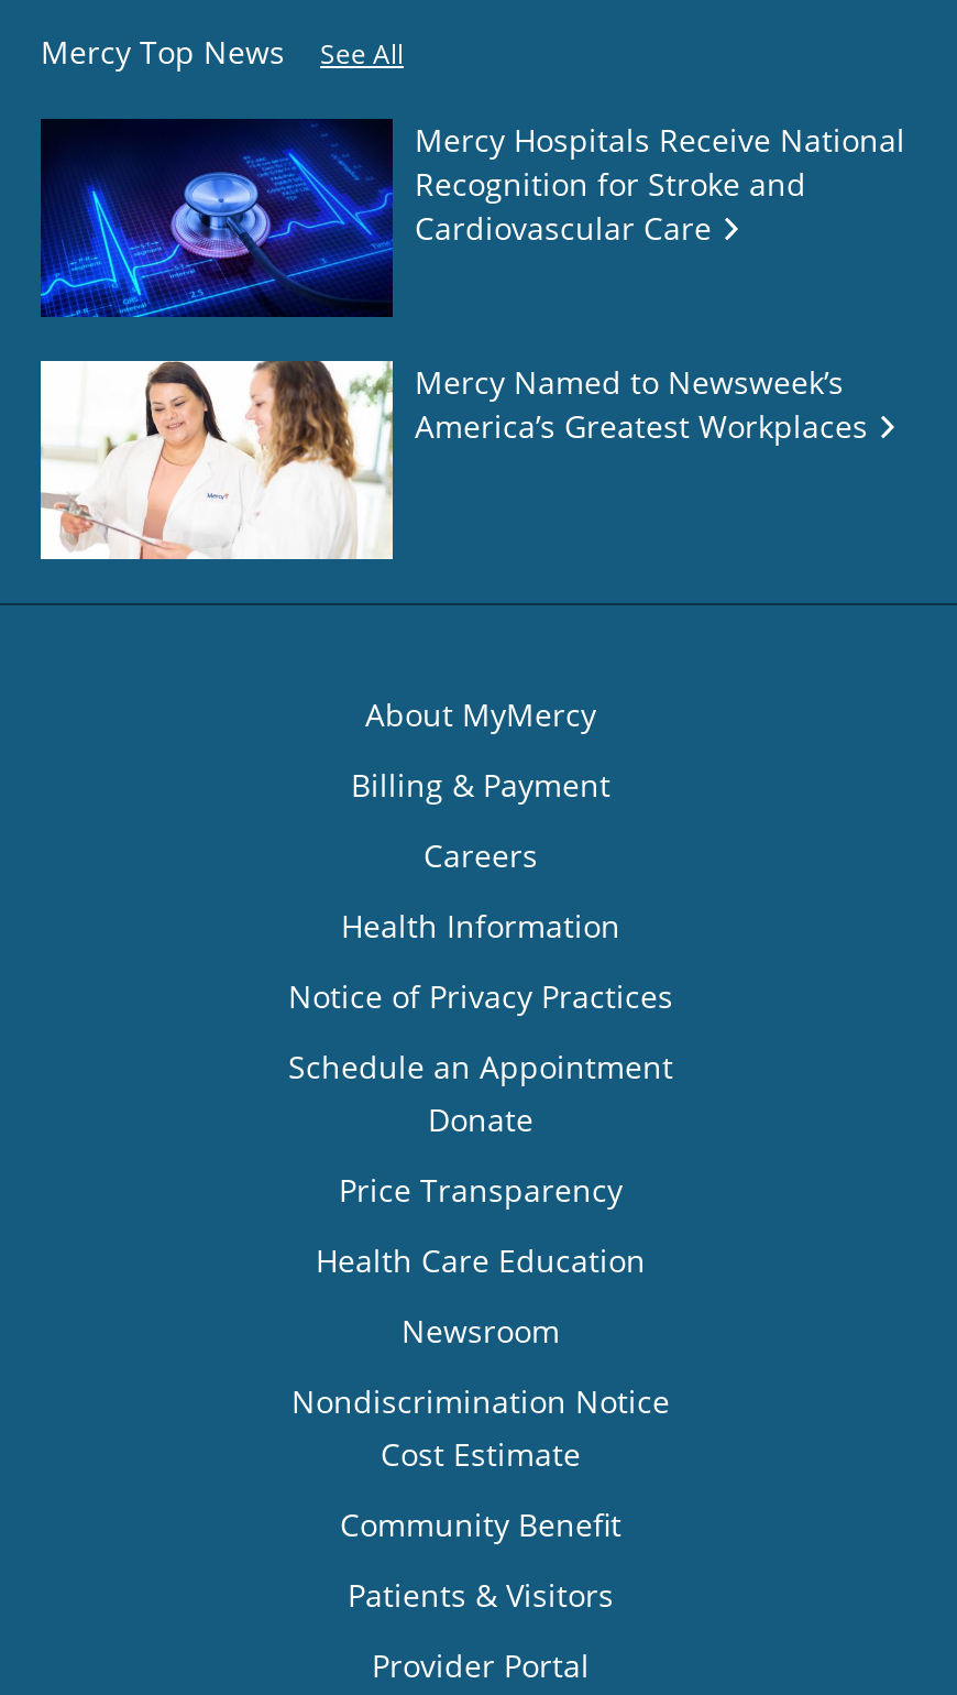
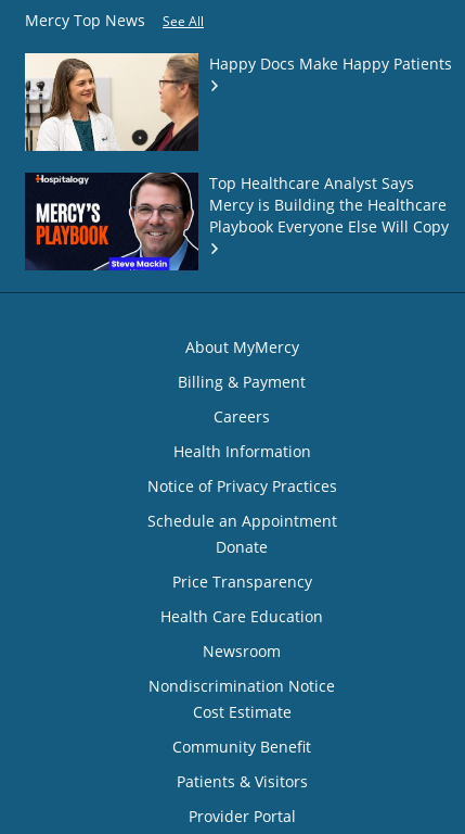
- [image]
- Mercy Hospitals Receive National
- Recognition for Stroke and
- Cardiovascular Care
+ [image]
+ Happy Docs Make Happy Patients

- [image]
- Mercy Named to Newsweek’s
- America’s Greatest Workplaces
+ [image]
+ Top Healthcare Analyst Says
+ Mercy is Building the Healthcare
+ Playbook Everyone Else Will Copy
